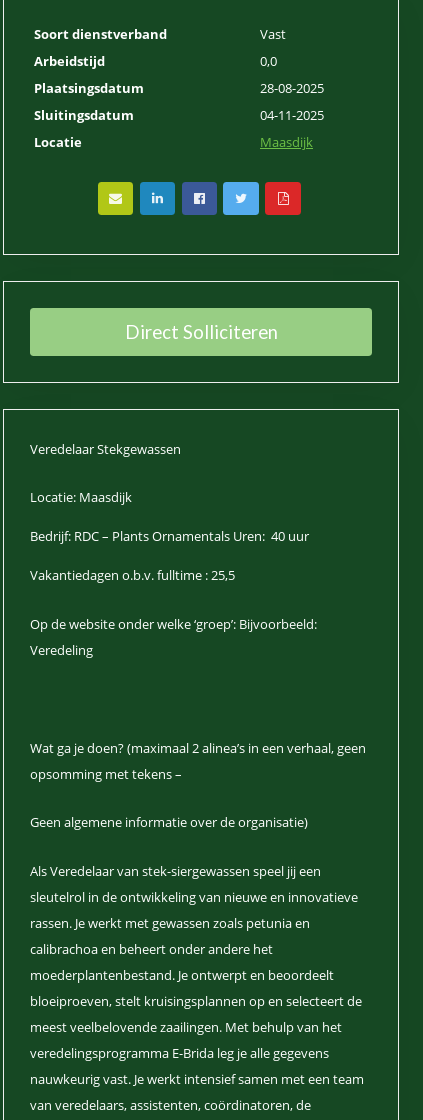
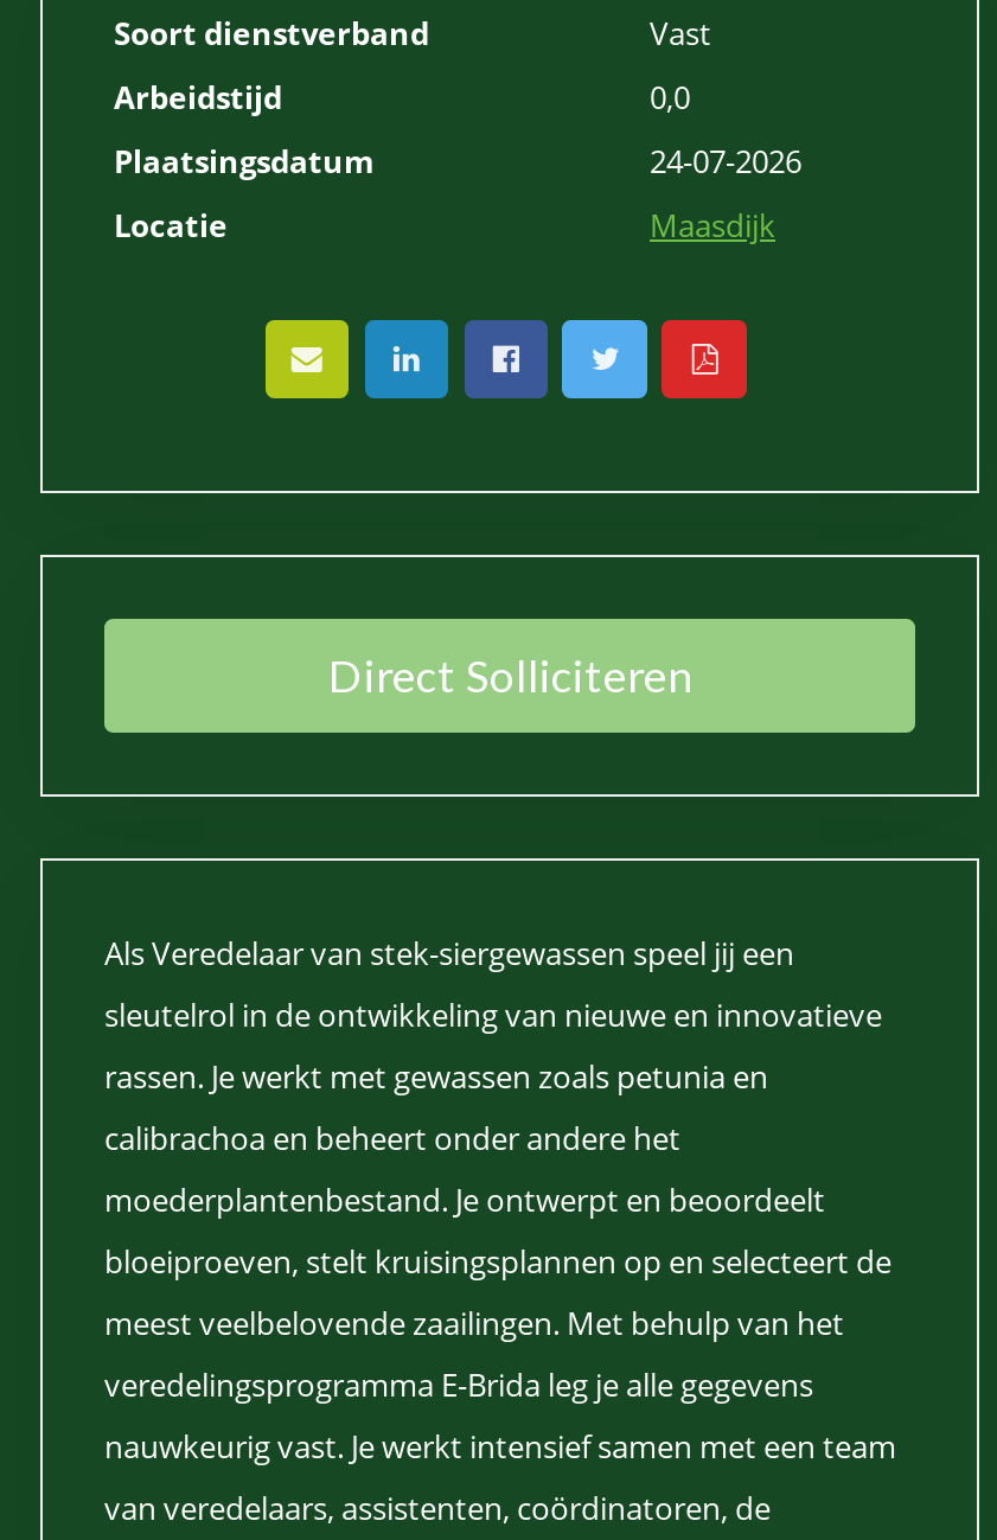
- 28-08-2025
- Sluitingsdatum
- 04-11-2025
+ 24-07-2026

- Veredelaar Stekgewassen
- Locatie: Maasdijk
- Bedrijf: RDC – Plants Ornamentals Uren: 40 uur
- Vakantiedagen o.b.v. fulltime : 25,5
- Op de website onder welke ‘groep’: Bijvoorbeeld:
- Veredeling

- Wat ga je doen? (maximaal 2 alinea’s in een verhaal, geen
- opsomming met tekens –
- Geen algemene informatie over de organisatie)
